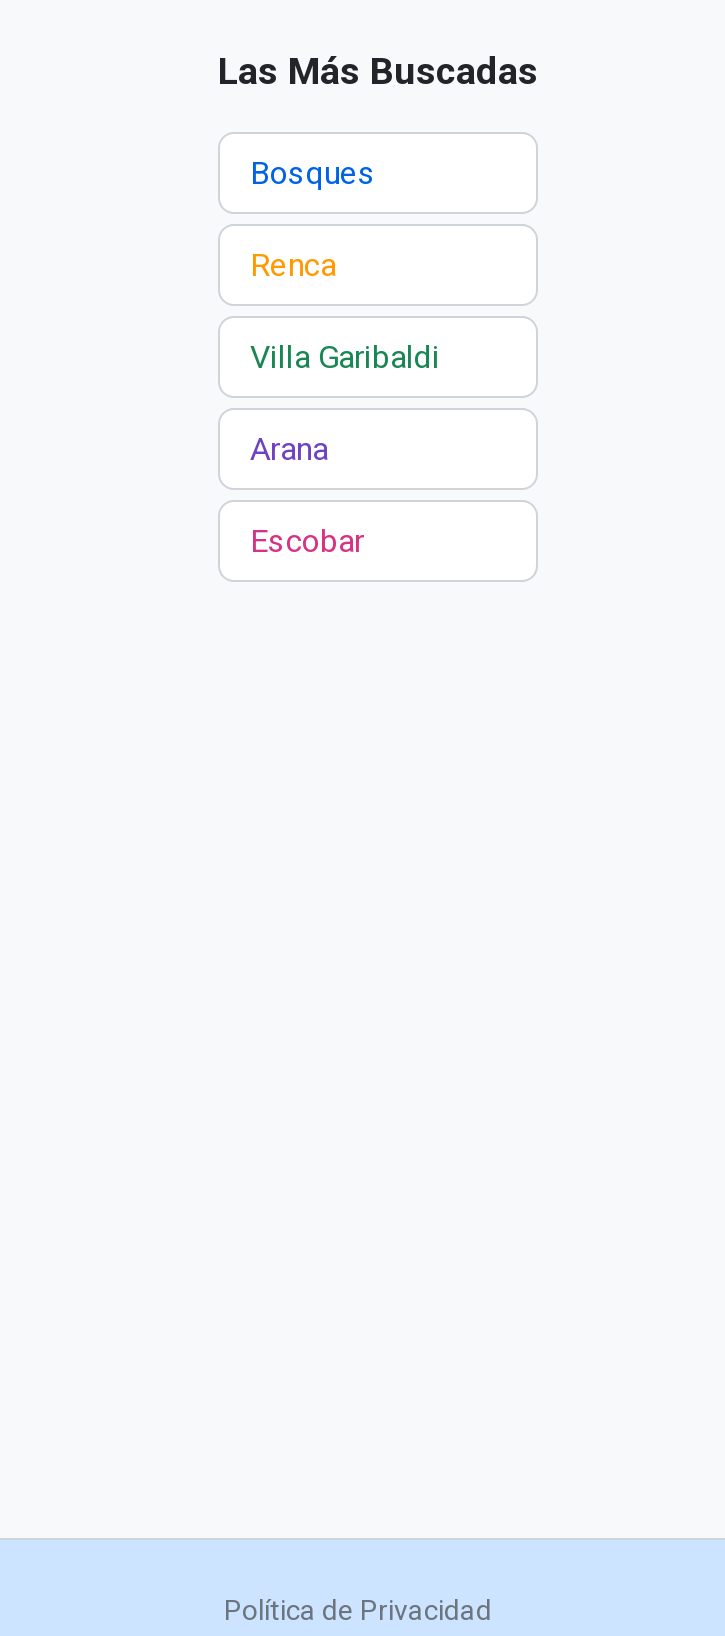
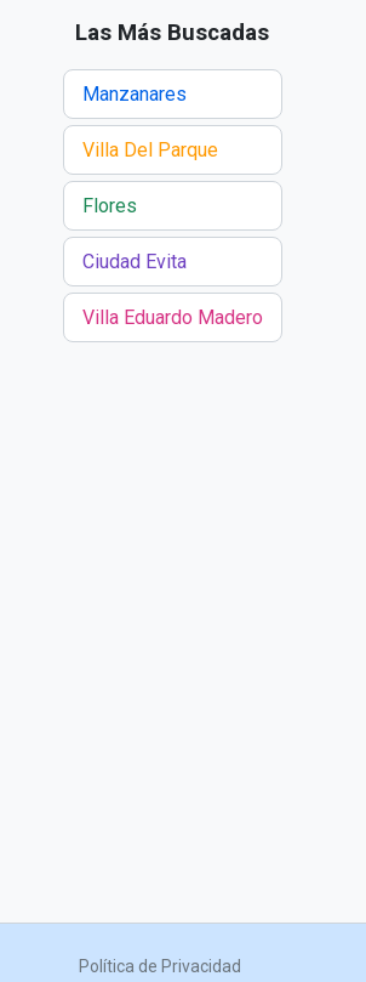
- Bosques
+ Manzanares

- Renca
+ Villa Del Parque

- Villa Garibaldi
+ Flores

- Arana
+ Ciudad Evita

- Escobar
+ Villa Eduardo Madero
